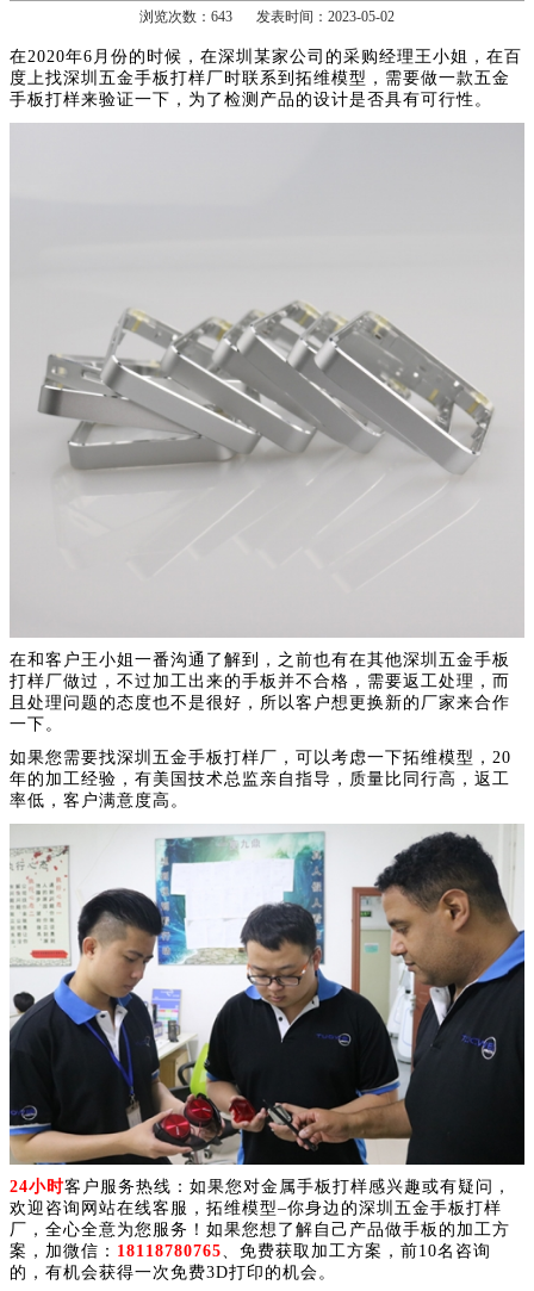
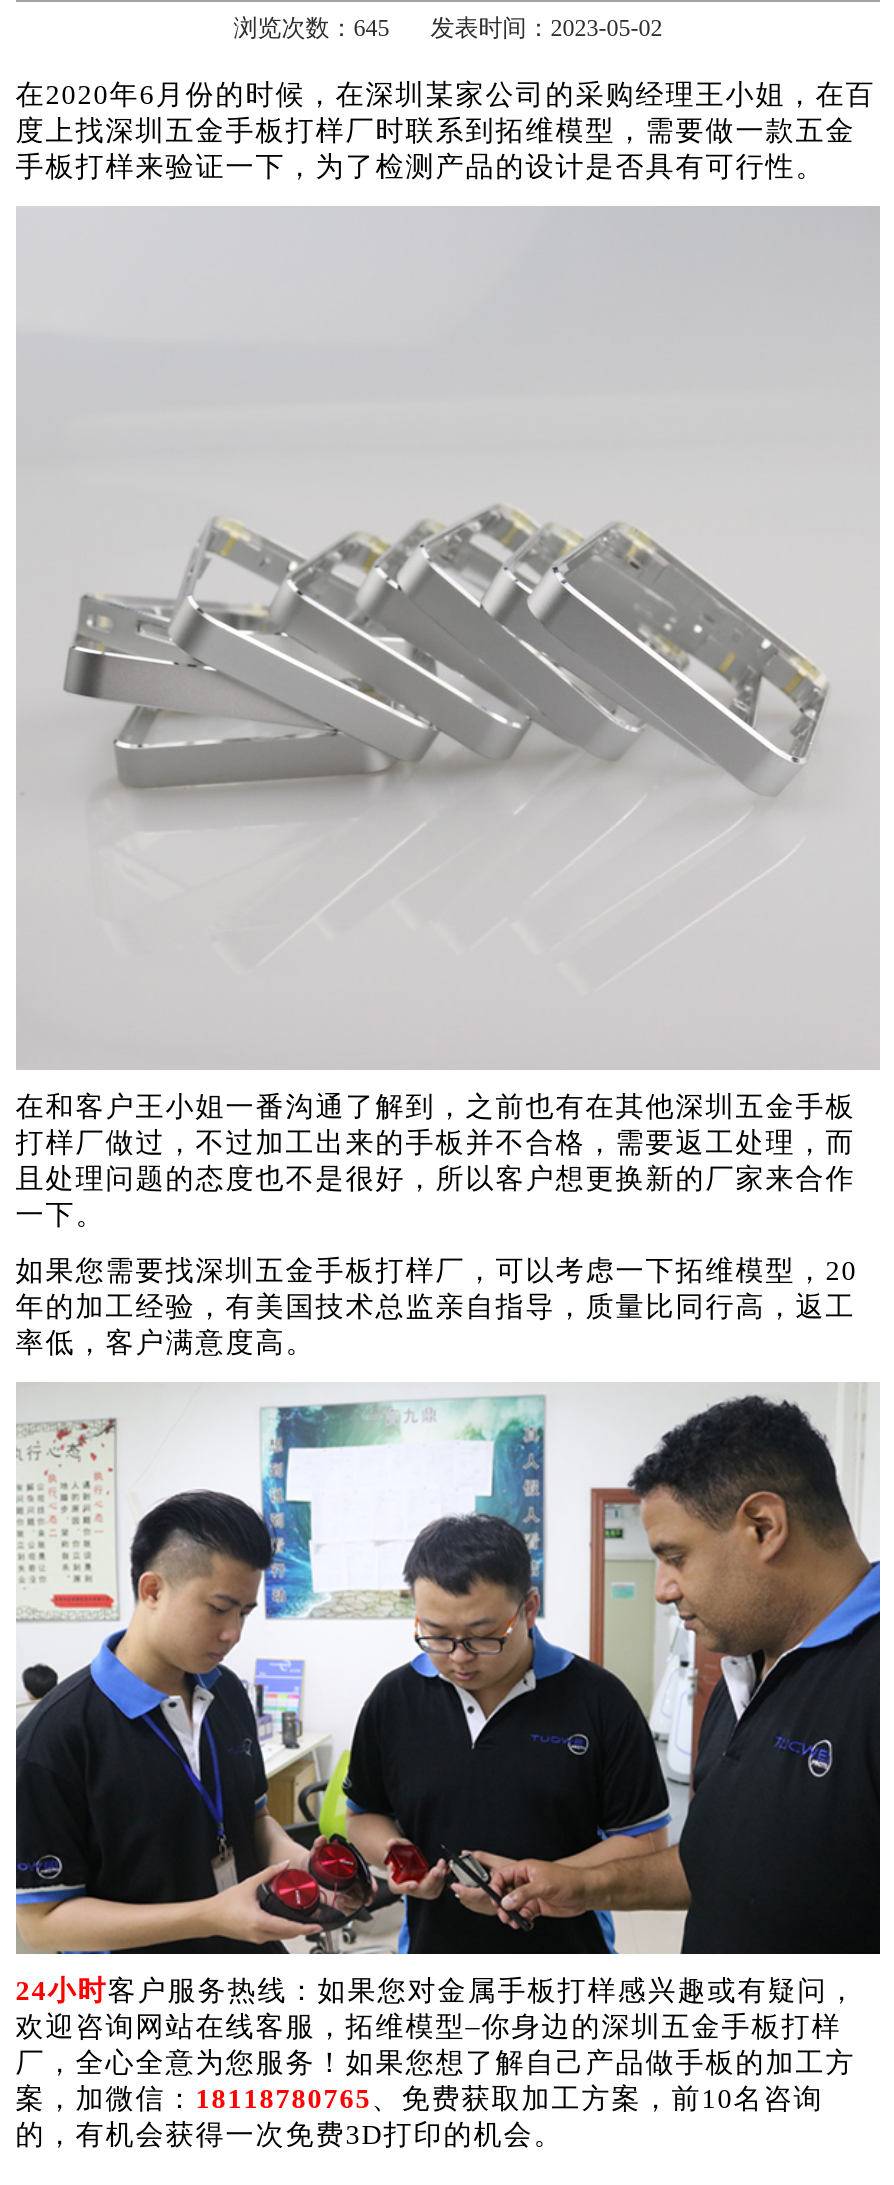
- 浏览次数：643 发表时间：2023-05-02
+ 浏览次数：645 发表时间：2023-05-02
